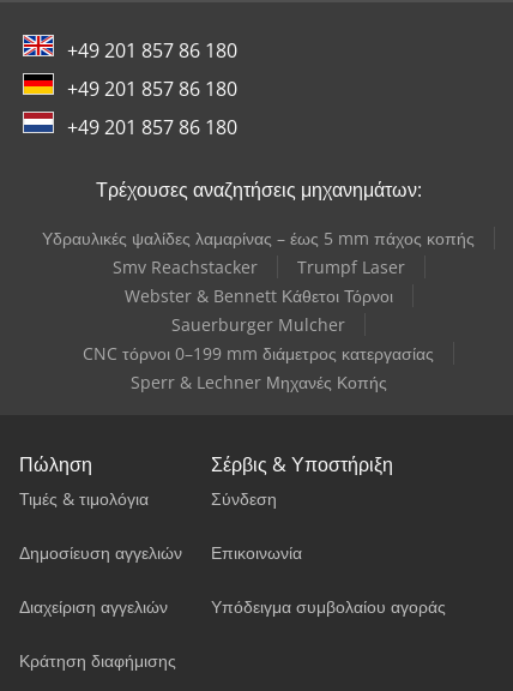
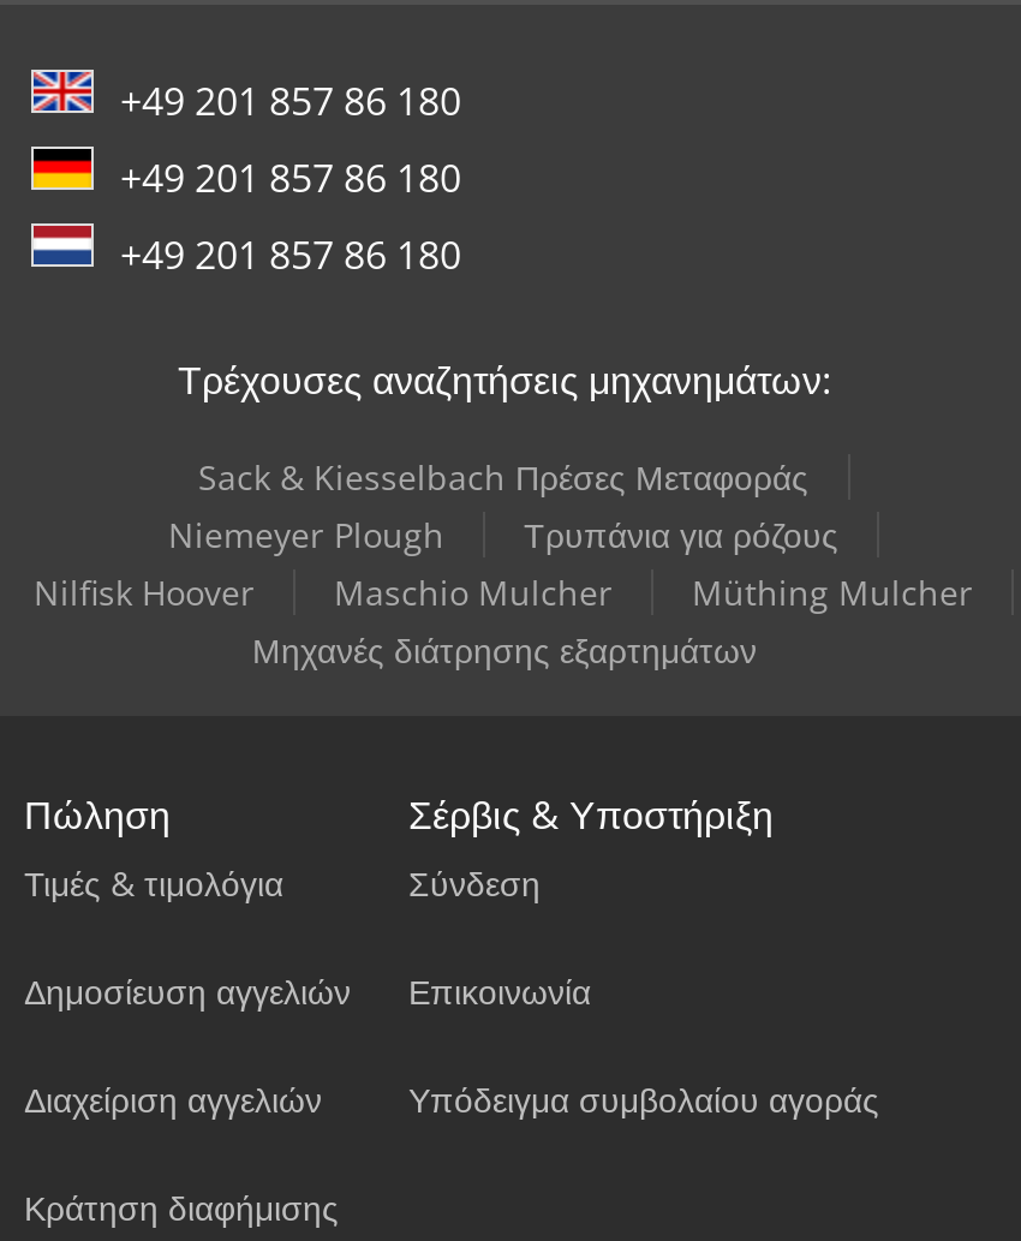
- Υδραυλικές ψαλίδες λαμαρίνας – έως 5 mm πάχος κοπής
- Smv Reachstacker
- Trumpf Laser
- Webster & Bennett Κάθετοι Τόρνοι
- Sauerburger Mulcher
- CNC τόρνοι 0–199 mm διάμετρος κατεργασίας
- Sperr & Lechner Μηχανές Κοπής
+ Sack & Kiesselbach Πρέσες Μεταφοράς
+ Niemeyer Plough
+ Τρυπάνια για ρόζους
+ Nilfisk Hoover
+ Maschio Mulcher
+ Müthing Mulcher
+ Μηχανές διάτρησης εξαρτημάτων
